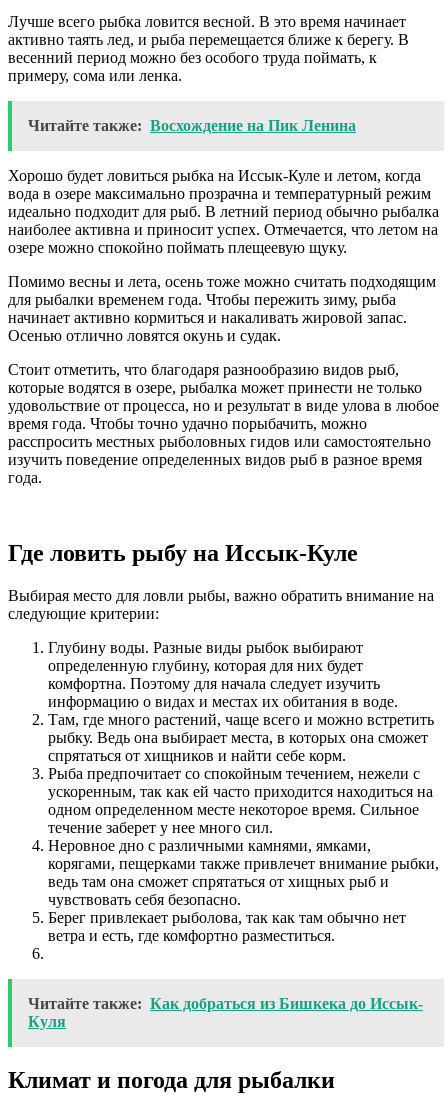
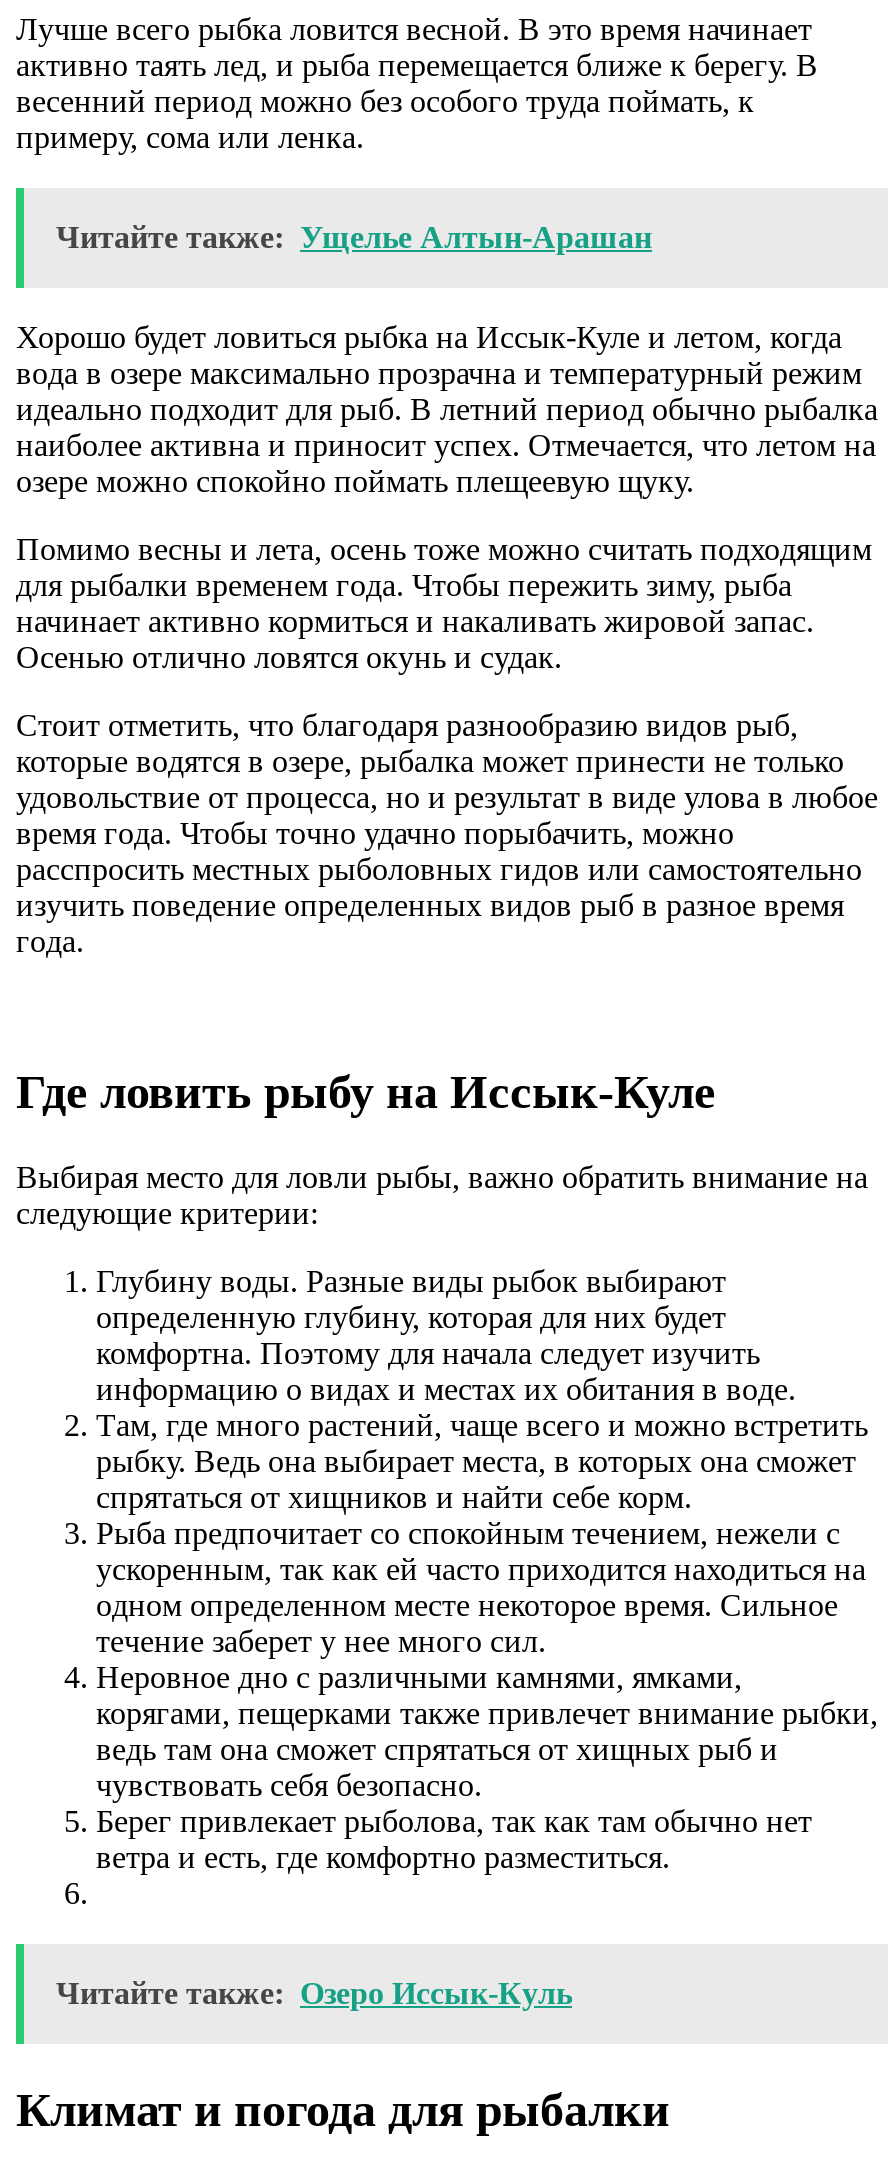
- Читайте также: Восхождение на Пик Ленина
+ Читайте также: Ущелье Алтын-Арашан

- Читайте также: Как добраться из Бишкека до Иссык-
- Куля
+ Читайте также: Озеро Иссык-Куль
